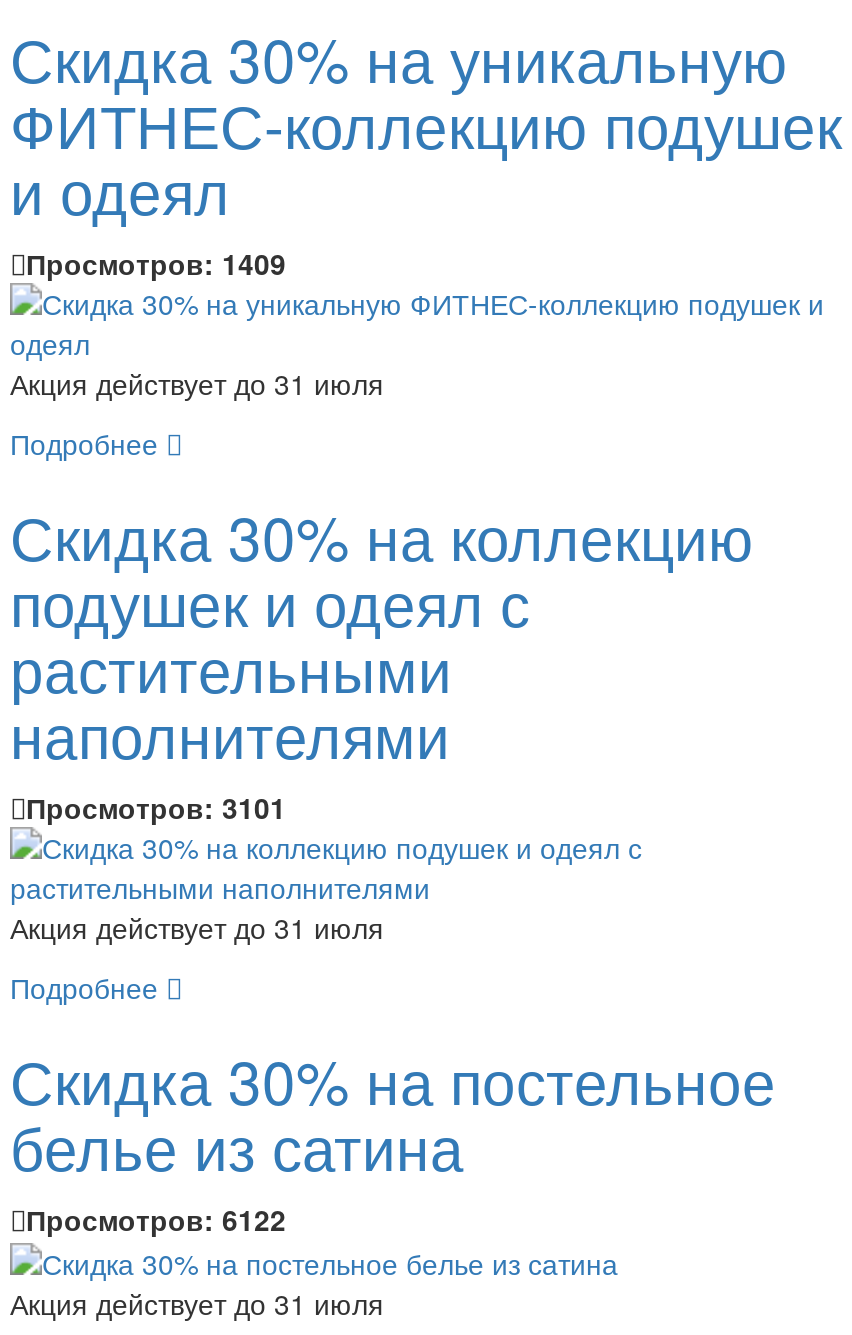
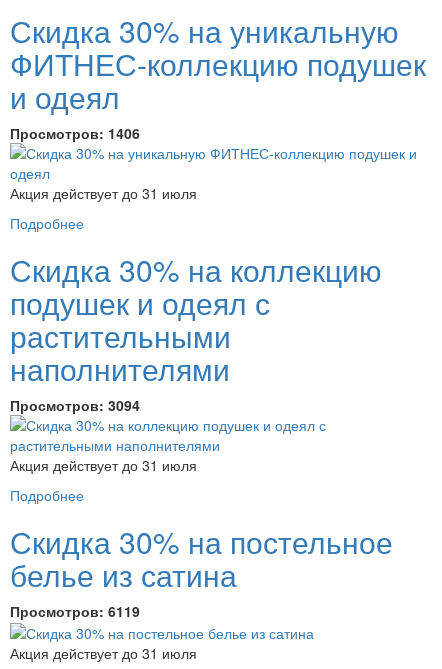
- Просмотров: 1409
+ Просмотров: 1406

- Просмотров: 3101
+ Просмотров: 3094

- Просмотров: 6122
+ Просмотров: 6119
